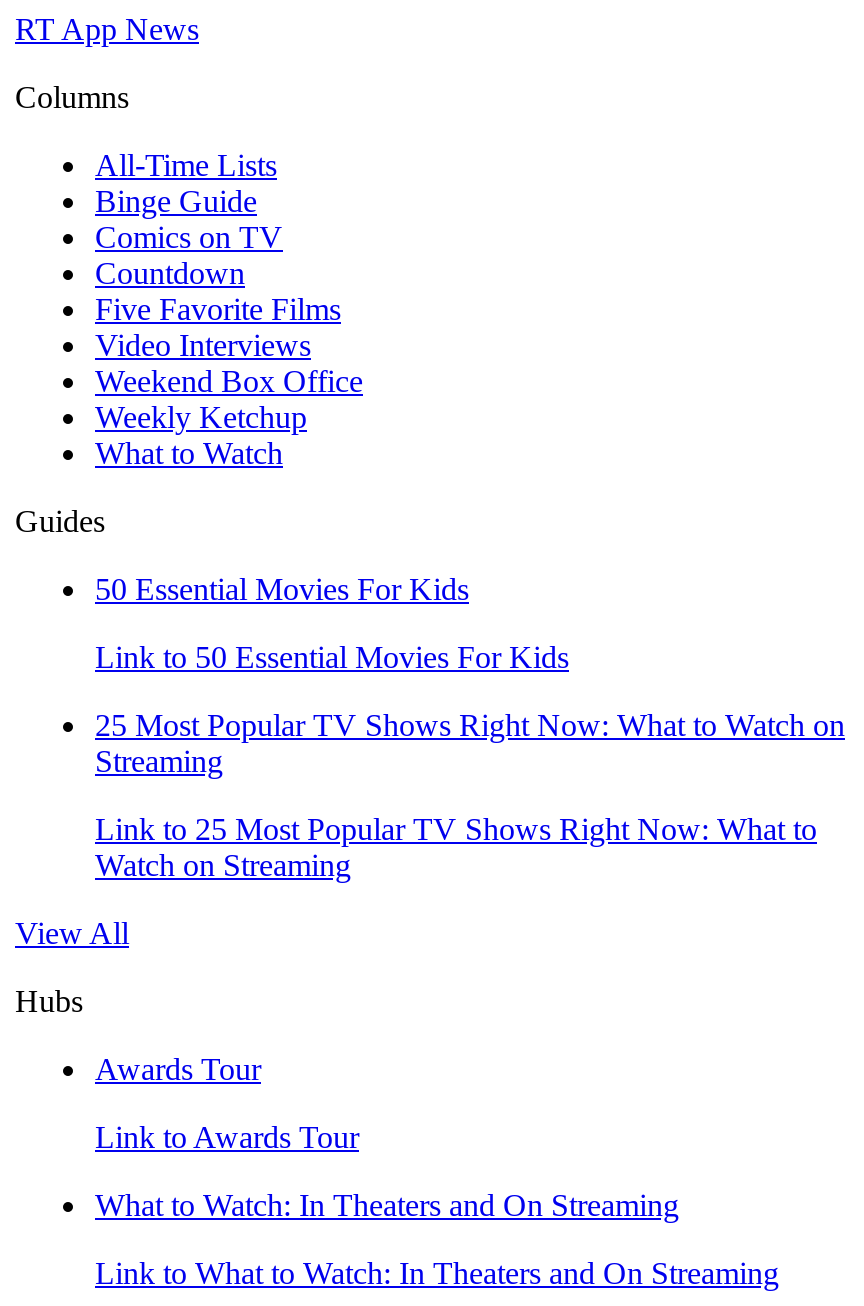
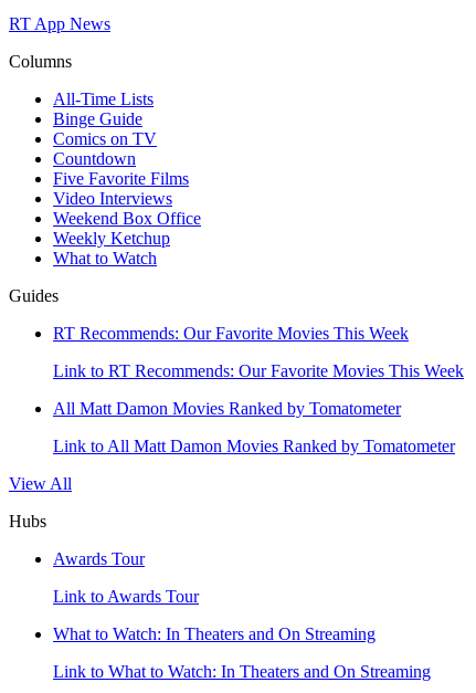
- 50 Essential Movies For Kids
+ RT Recommends: Our Favorite Movies This Week

- Link to 50 Essential Movies For Kids
+ Link to RT Recommends: Our Favorite Movies This Week

- 25 Most Popular TV Shows Right Now: What to Watch on
- Streaming
+ All Matt Damon Movies Ranked by Tomatometer

- Link to 25 Most Popular TV Shows Right Now: What to
- Watch on Streaming
+ Link to All Matt Damon Movies Ranked by Tomatometer
